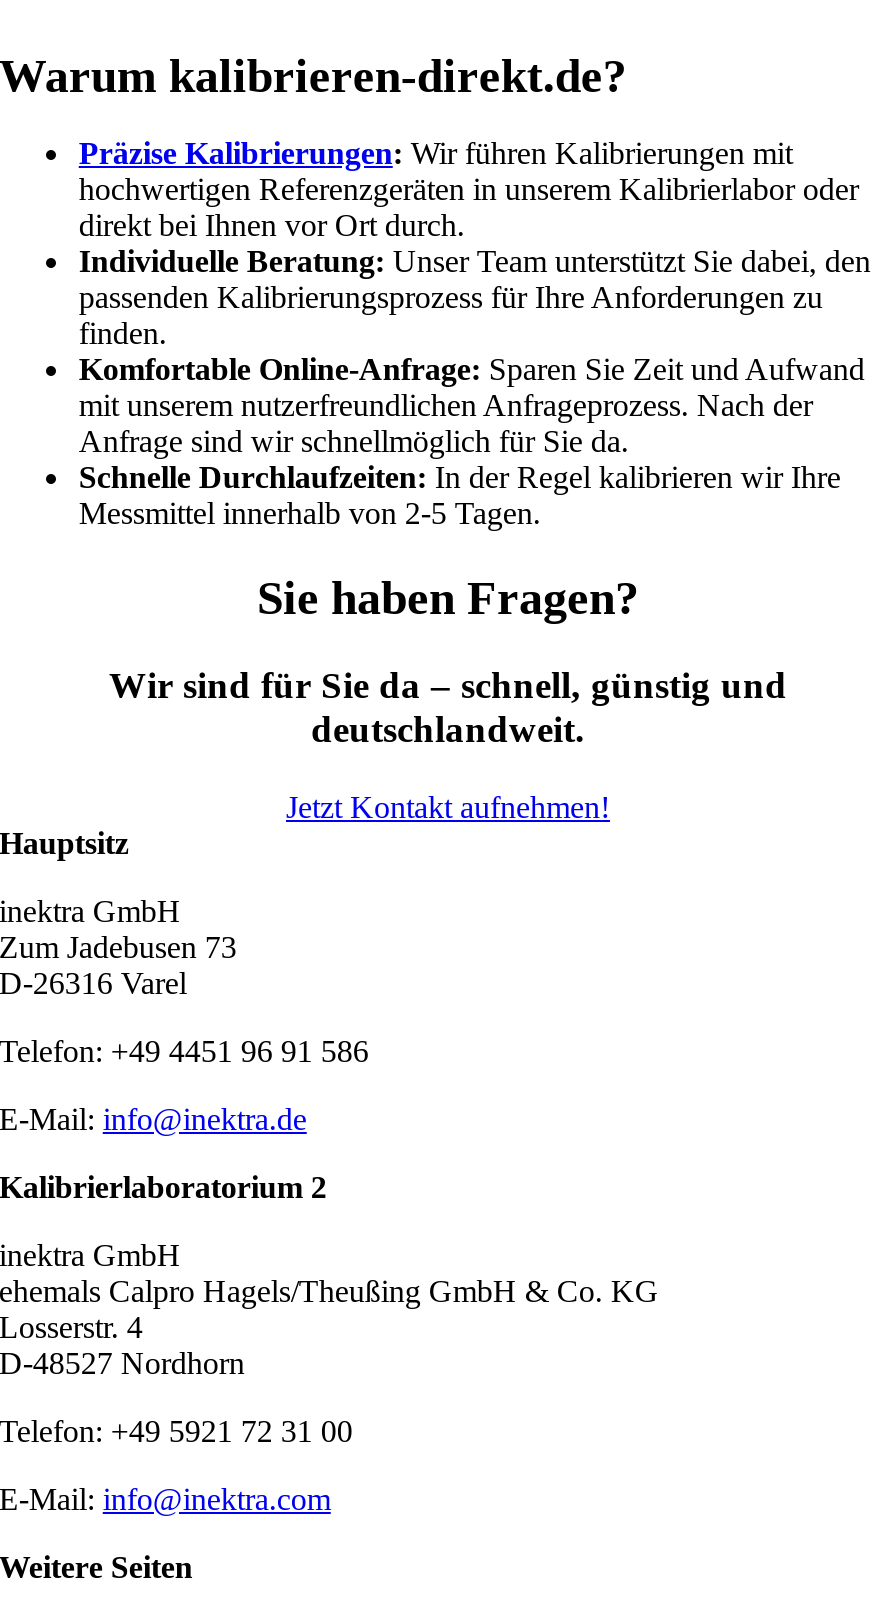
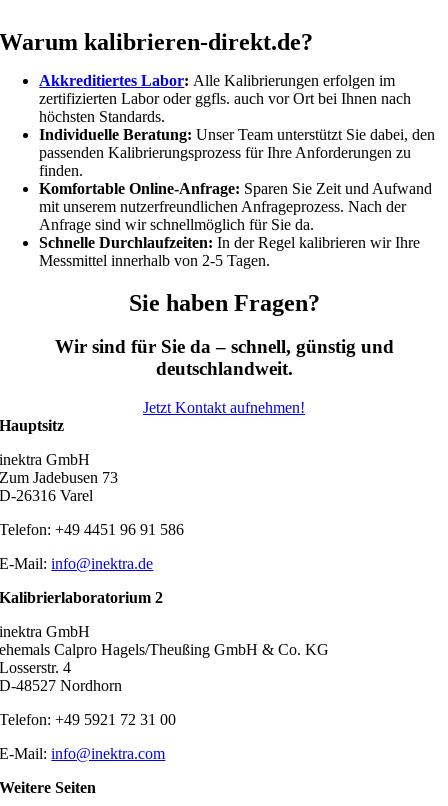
- Präzise Kalibrierungen: Wir führen Kalibrierungen mit
- hochwertigen Referenzgeräten in unserem Kalibrierlabor oder
- direkt bei Ihnen vor Ort durch.
+ Akkreditiertes Labor: Alle Kalibrierungen erfolgen im
+ zertifizierten Labor oder ggfls. auch vor Ort bei Ihnen nach
+ höchsten Standards.
